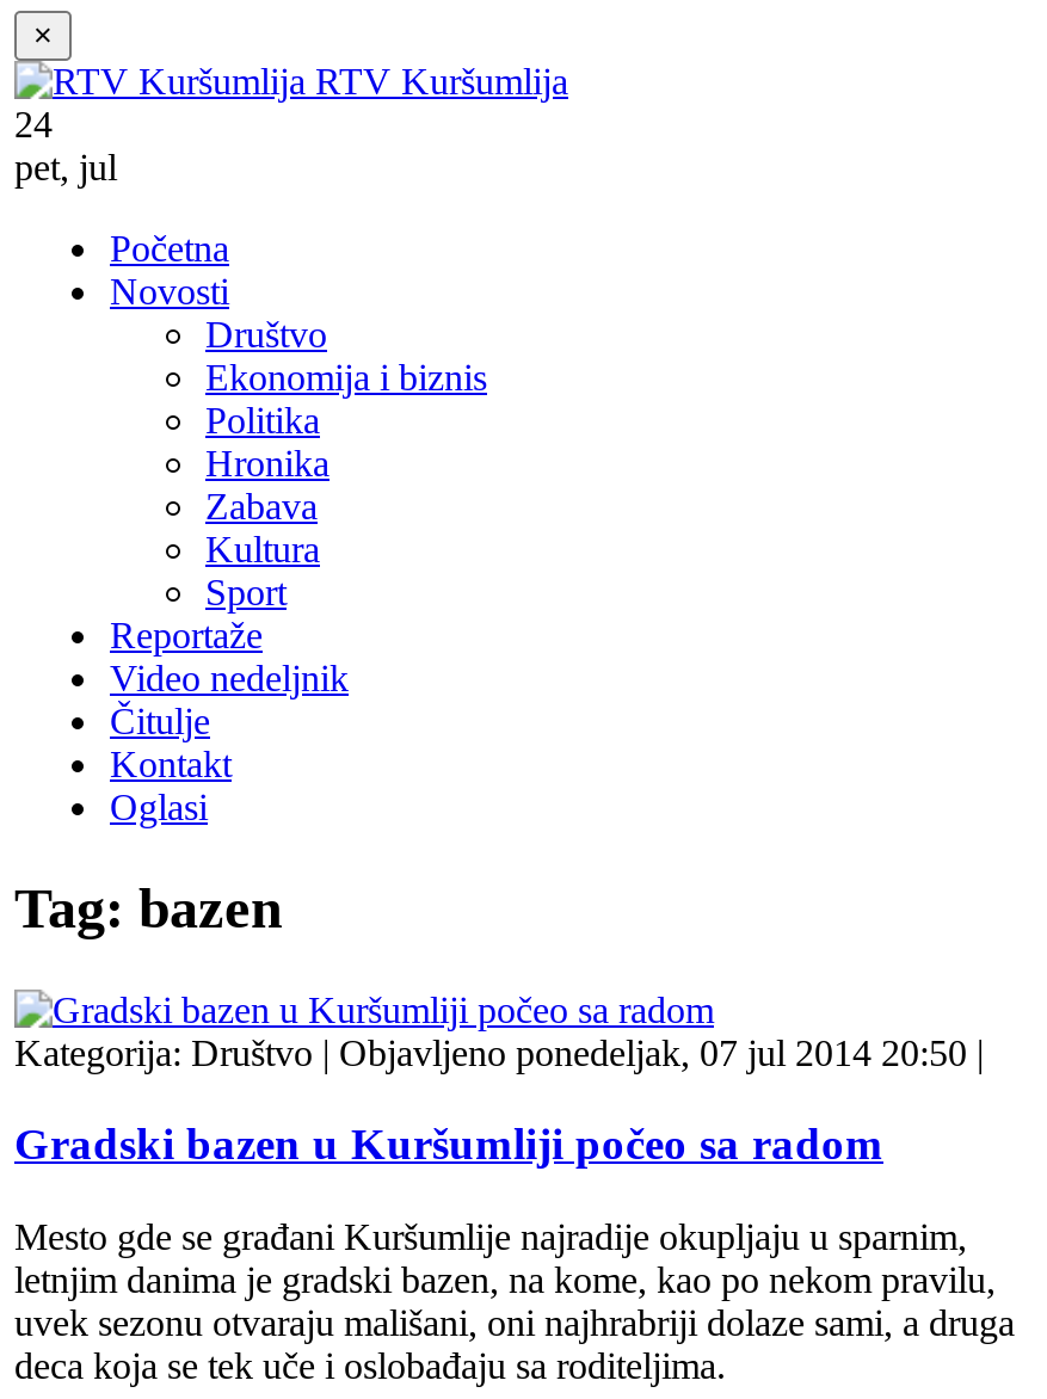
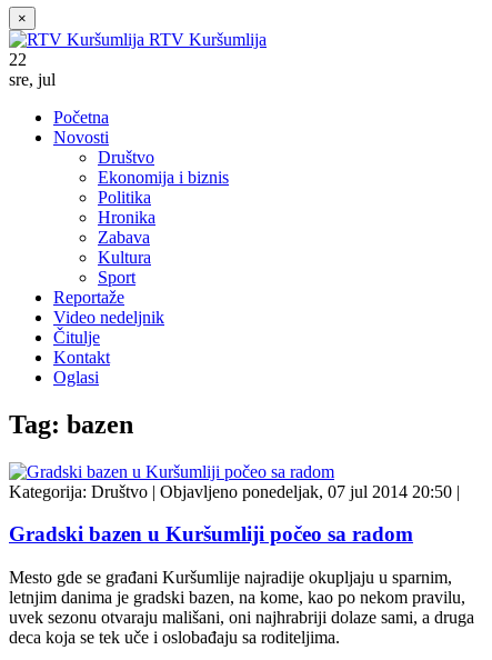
- 24
+ 22

- pet, jul
+ sre, jul
